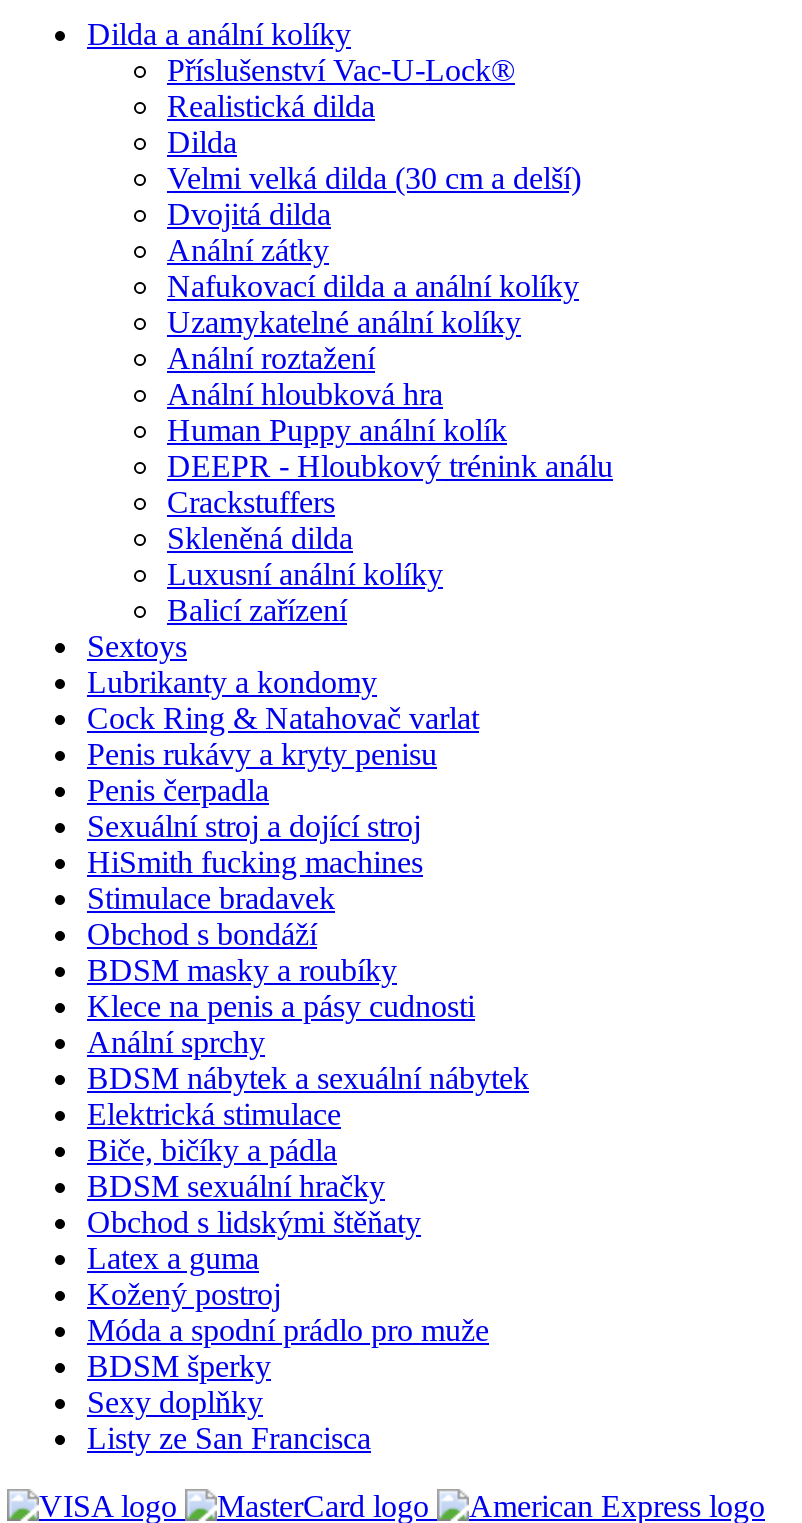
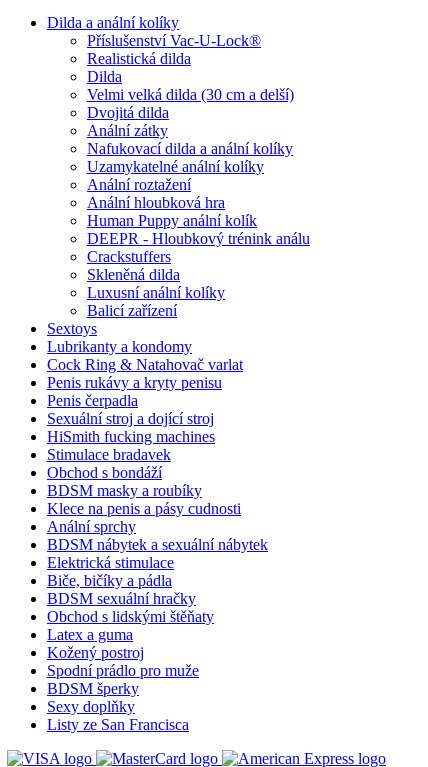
- Móda a spodní prádlo pro muže
+ Spodní prádlo pro muže
